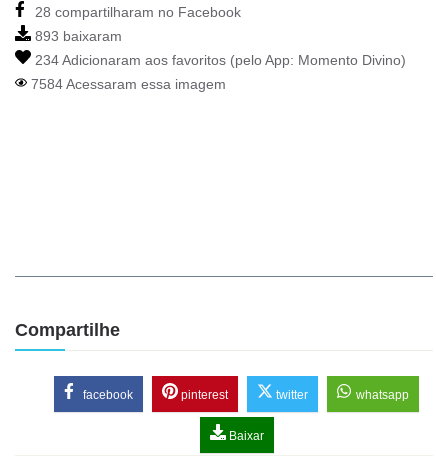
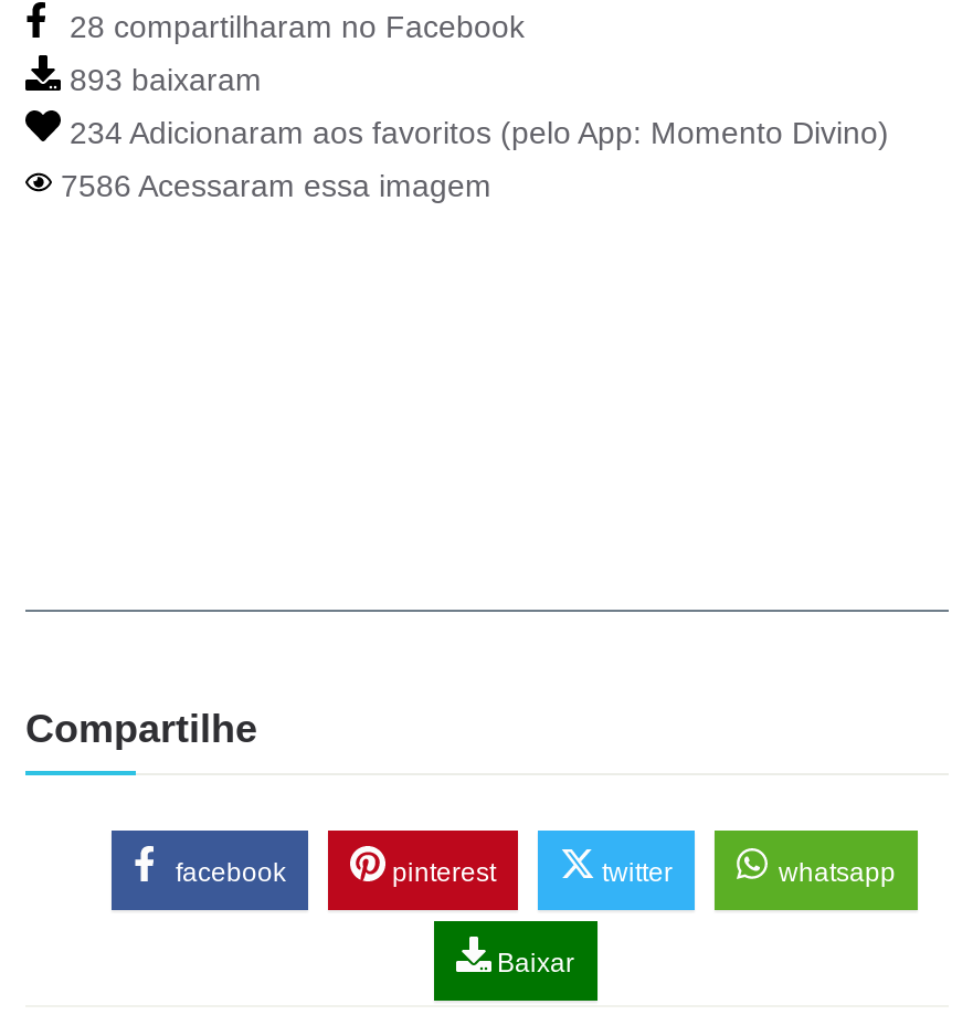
- 7584 Acessaram essa imagem
+ 7586 Acessaram essa imagem
